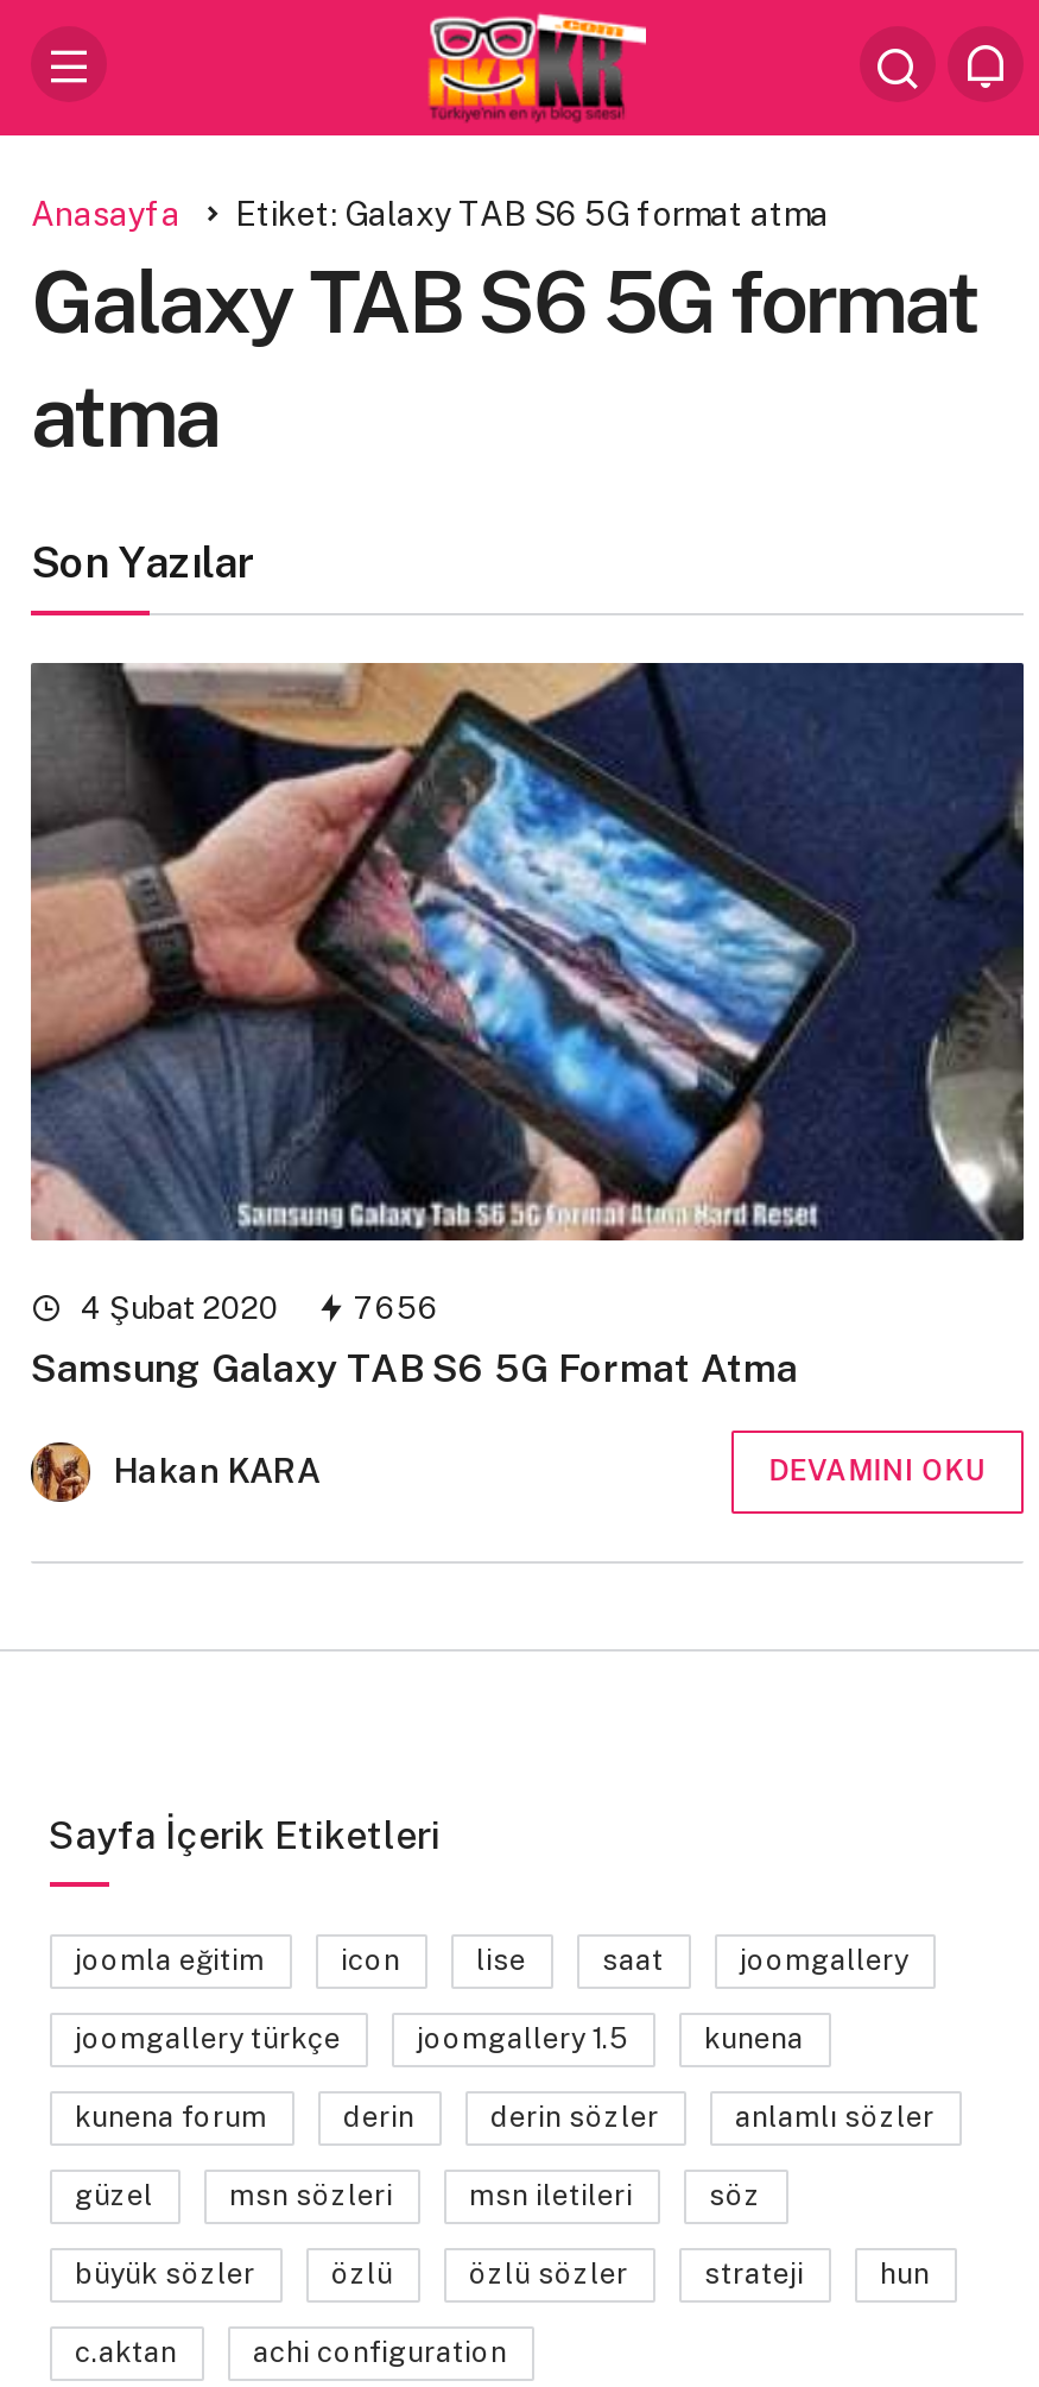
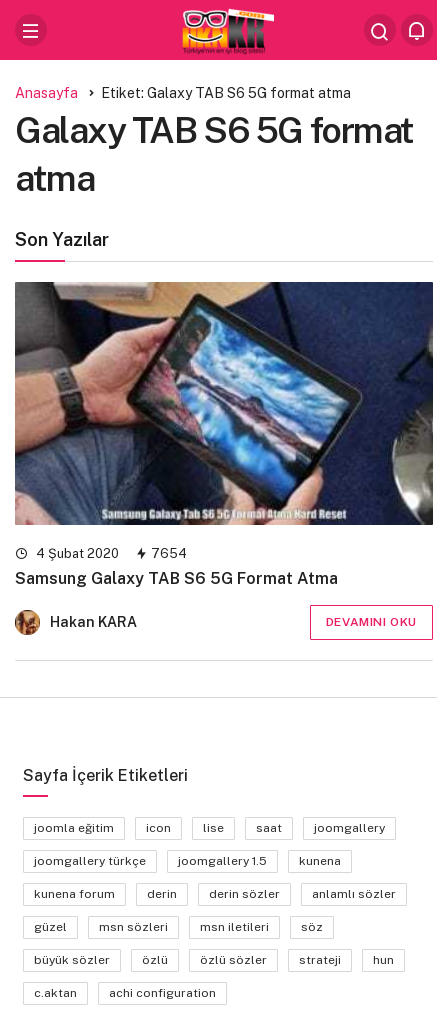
- 4 Şubat 2020 7656
+ 4 Şubat 2020 7654
